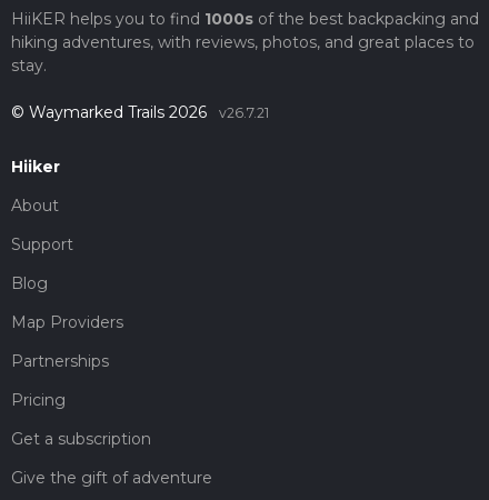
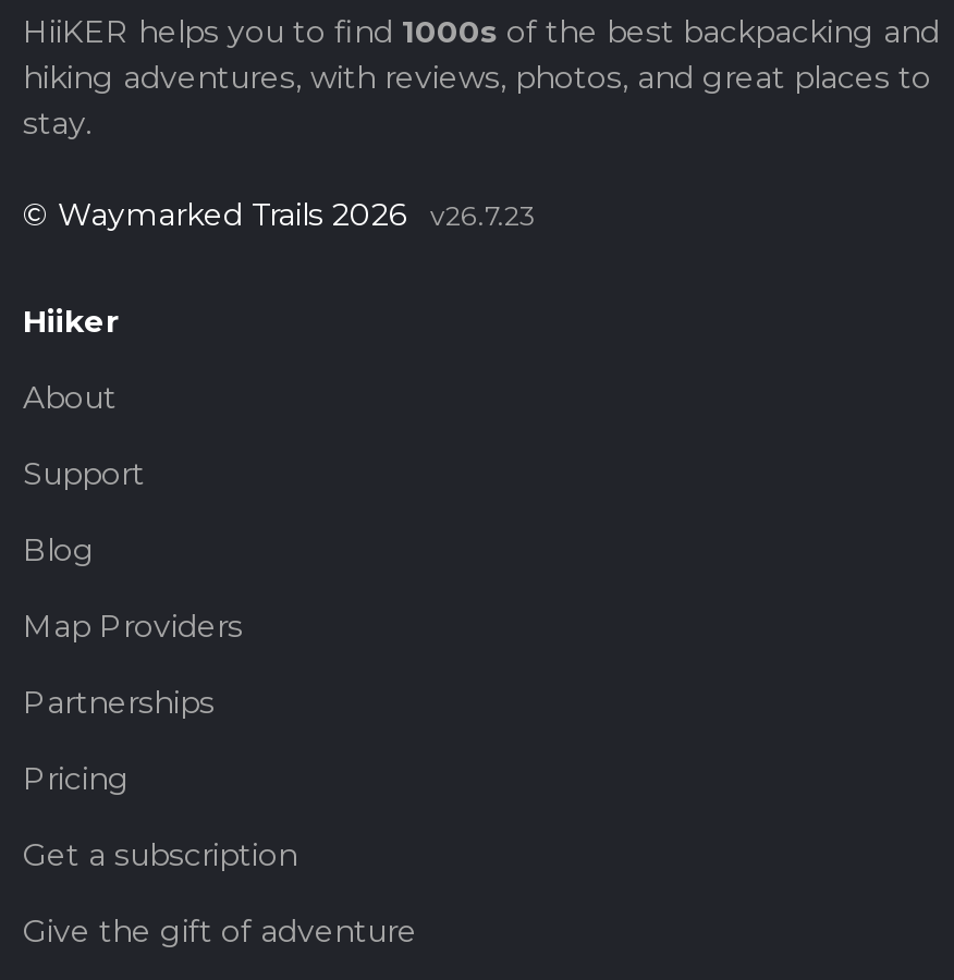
- © Waymarked Trails 2026 v26.7.21
+ © Waymarked Trails 2026 v26.7.23
